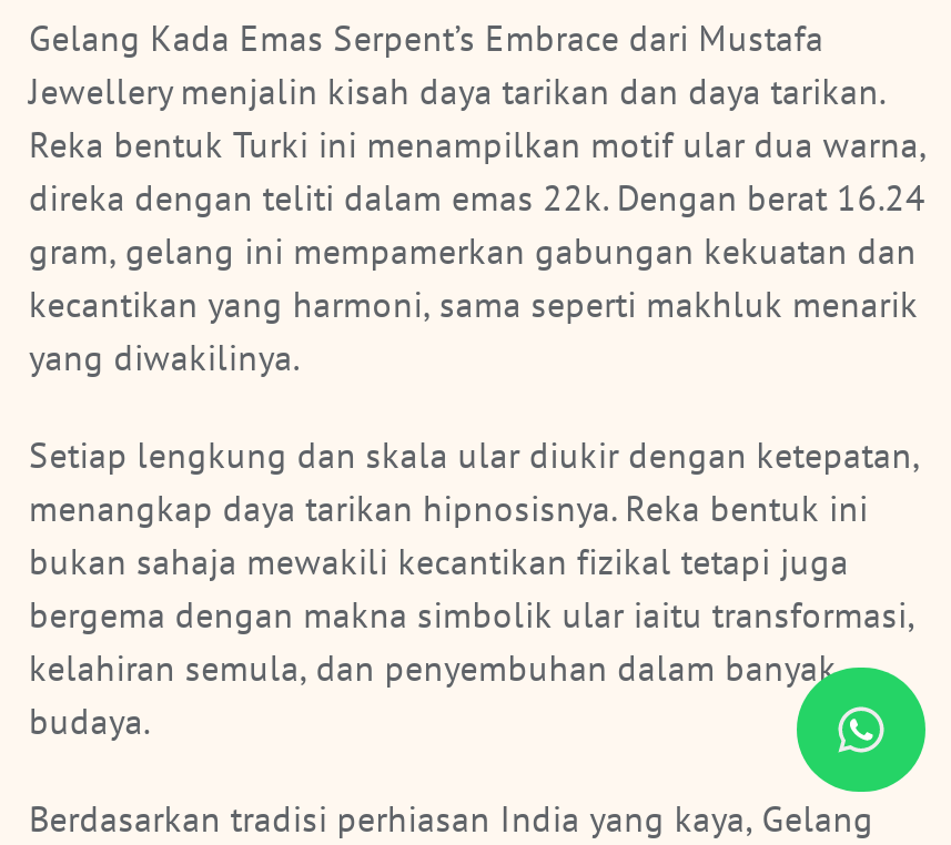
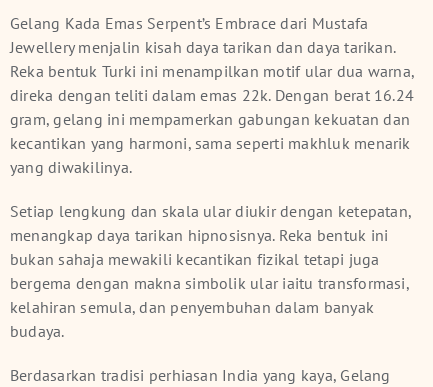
- [image]
